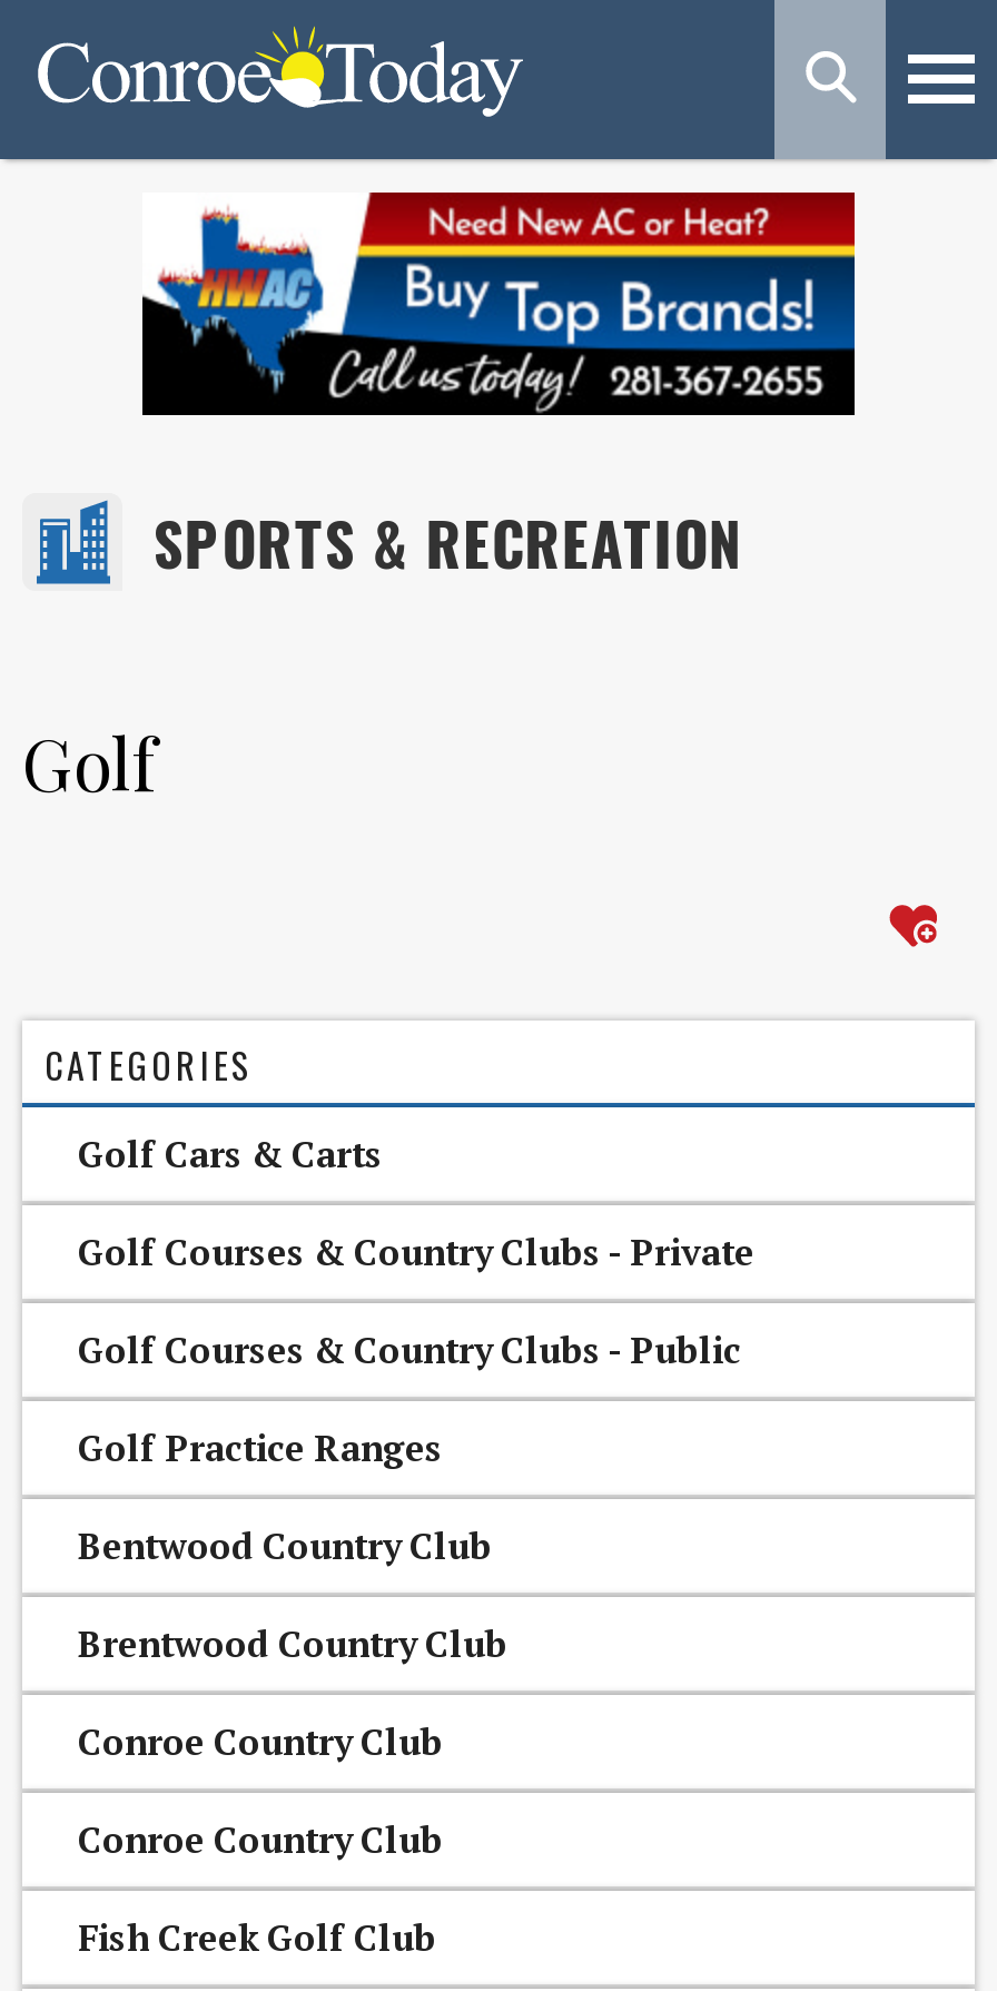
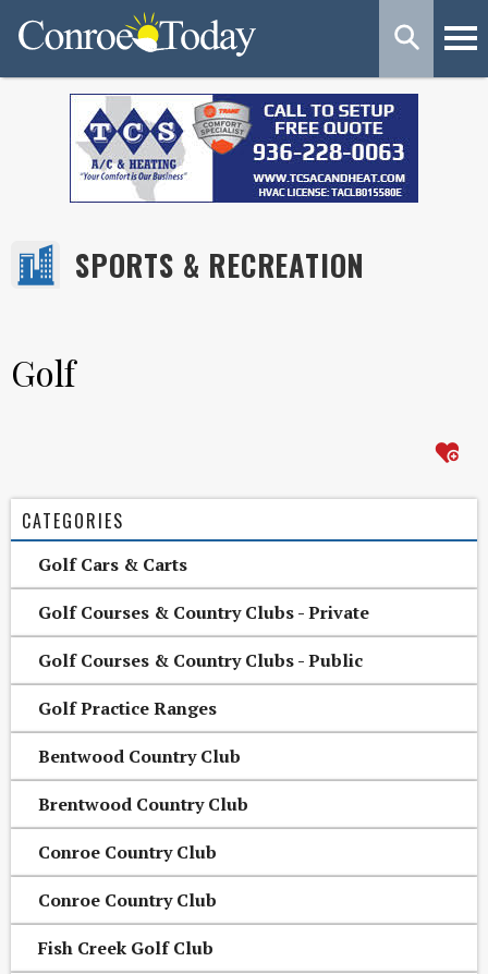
- [image]
+ [image]
